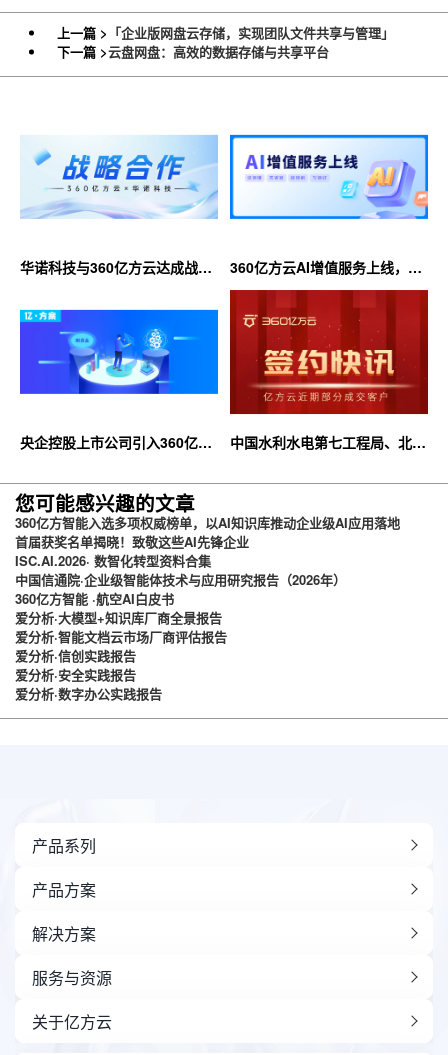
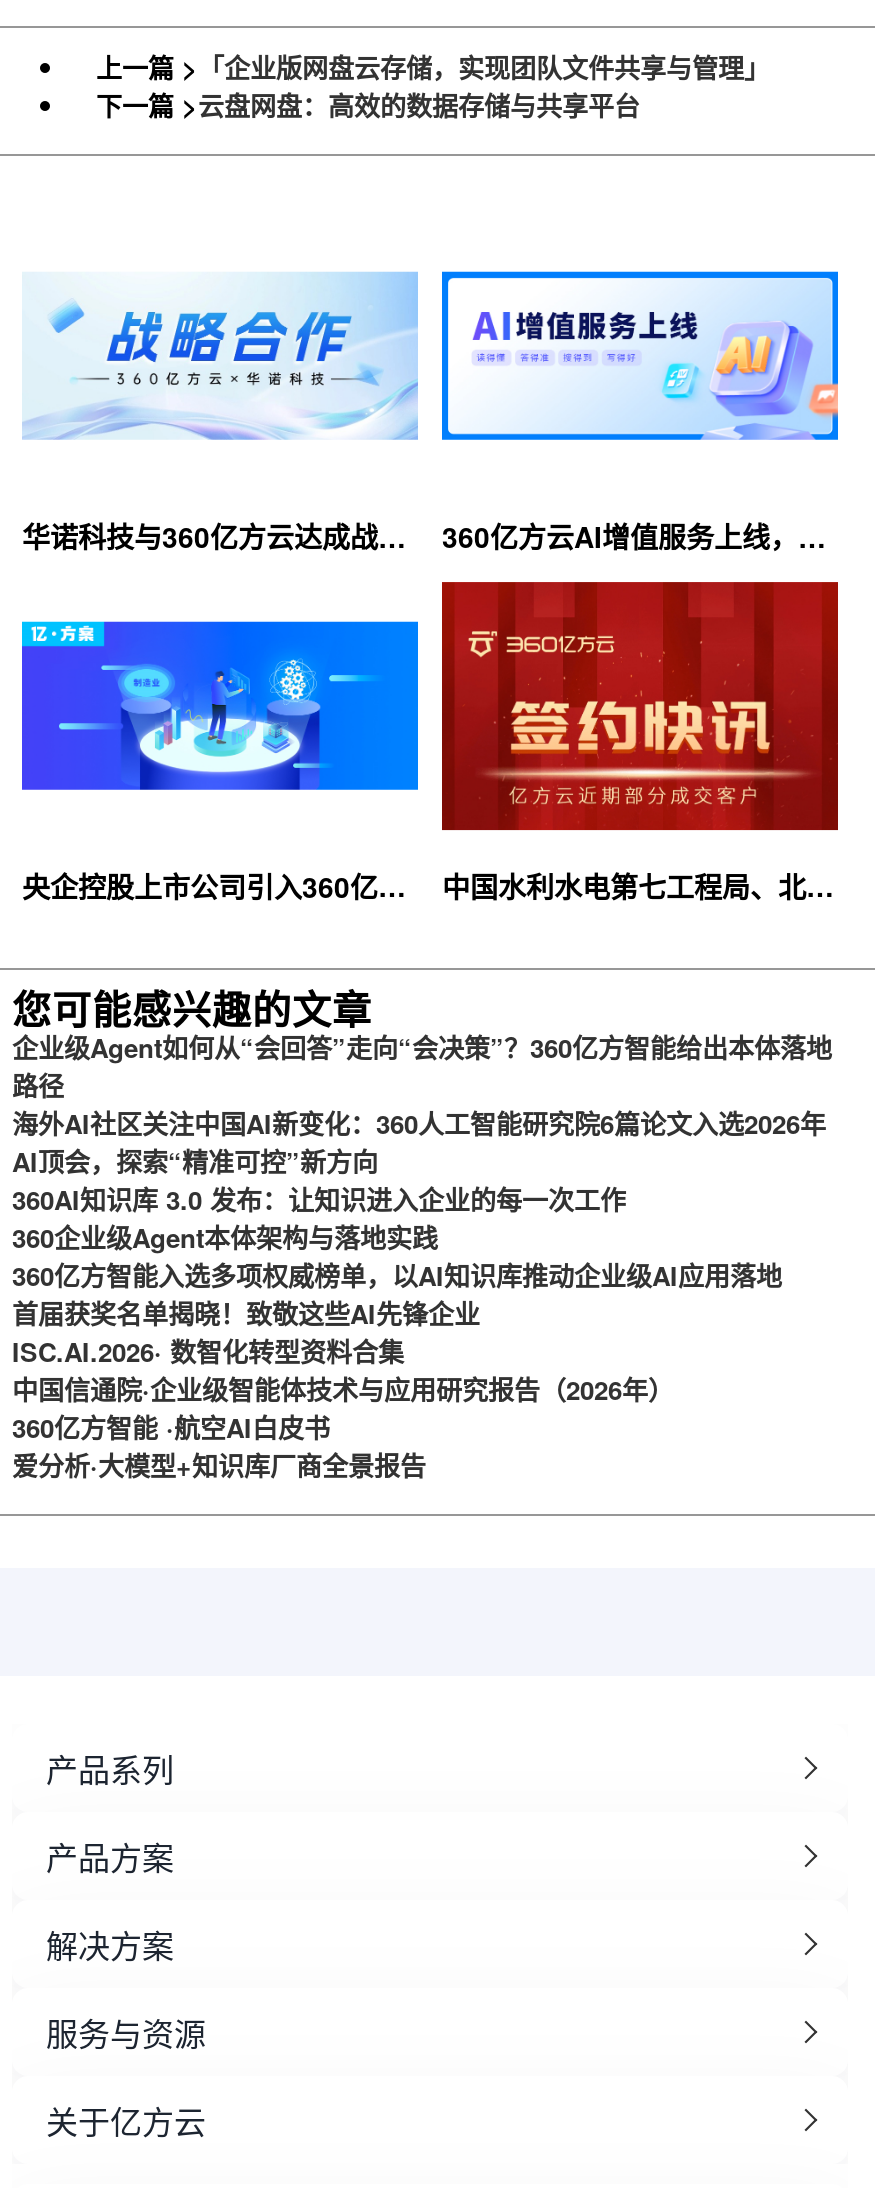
+ 企业级Agent如何从“会回答”走向“会决策”？360亿方智能给出本体落地
+ 路径
+ 海外AI社区关注中国AI新变化：360人工智能研究院6篇论文入选2026年
+ AI顶会，探索“精准可控”新方向
+ 360AI知识库 3.0 发布：让知识进入企业的每一次工作
+ 360企业级Agent本体架构与落地实践

moved down: 360亿方智能入选多项权威榜单，以AI知识库推动企业级AI应用落地 | 首届获奖名单揭晓！致敬这些AI先锋企业 | ISC.AI.2026· 数智化转型资料合集 | 中国信通院·企业级智能体技术与应用研究报告（2026年） | 360亿方智能 ·航空AI白皮书 | 爱分析·大模型+知识库厂商全景报告

- 爱分析·智能文档云市场厂商评估报告
- 爱分析·信创实践报告
- 爱分析·安全实践报告
- 爱分析·数字办公实践报告
